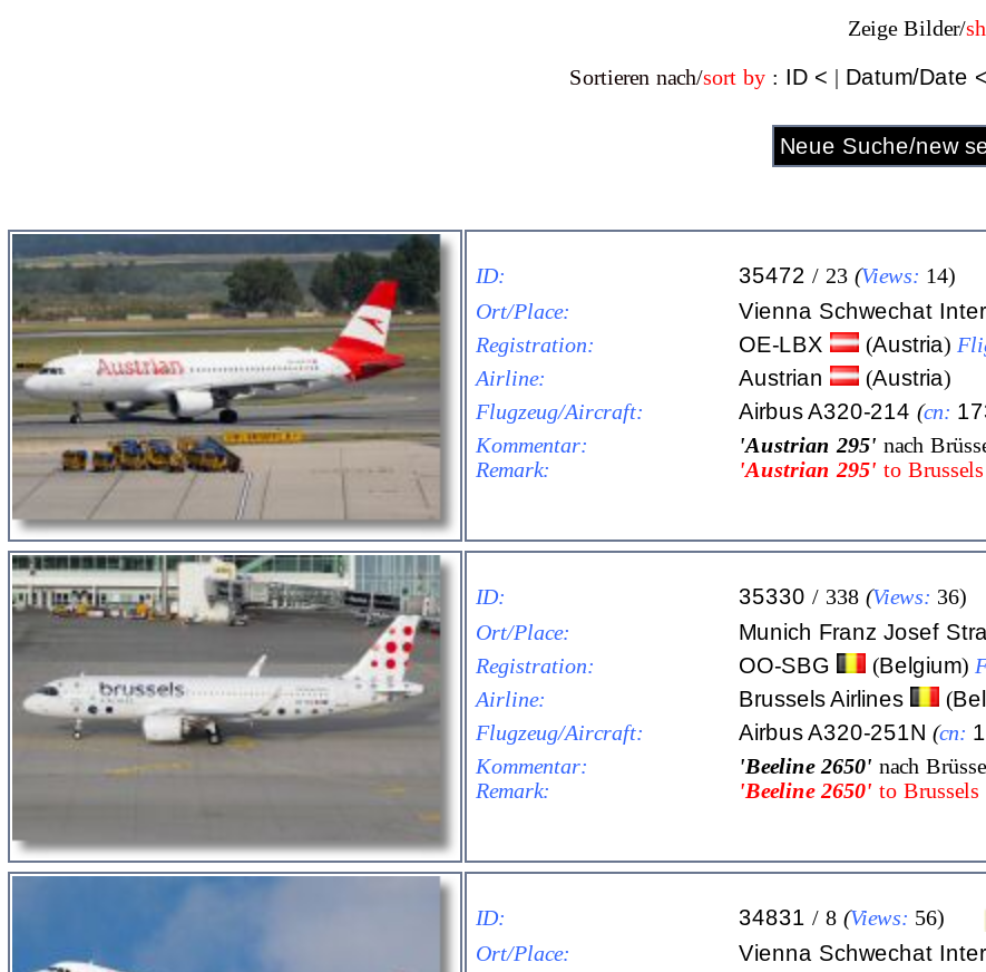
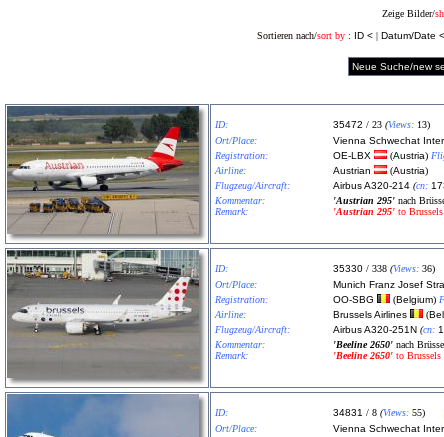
- 35472 / 23 (Views: 14)
+ 35472 / 23 (Views: 13)

- 34831 / 8 (Views: 56)
+ 34831 / 8 (Views: 55)
